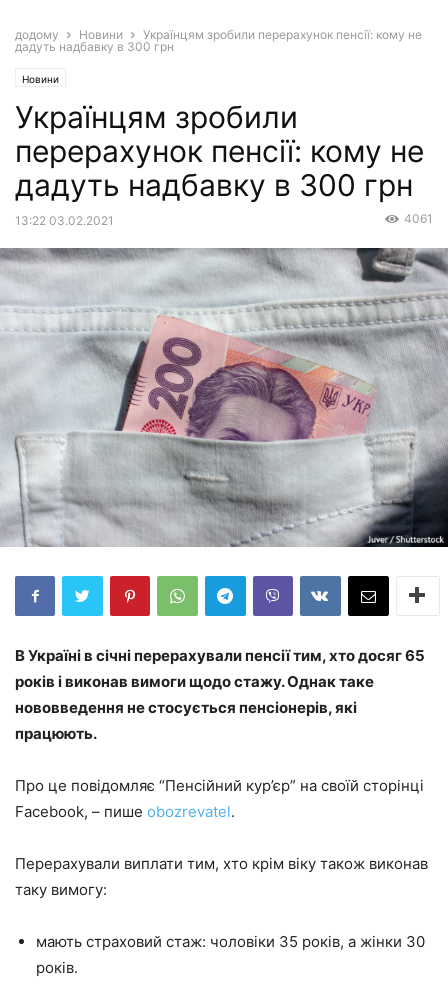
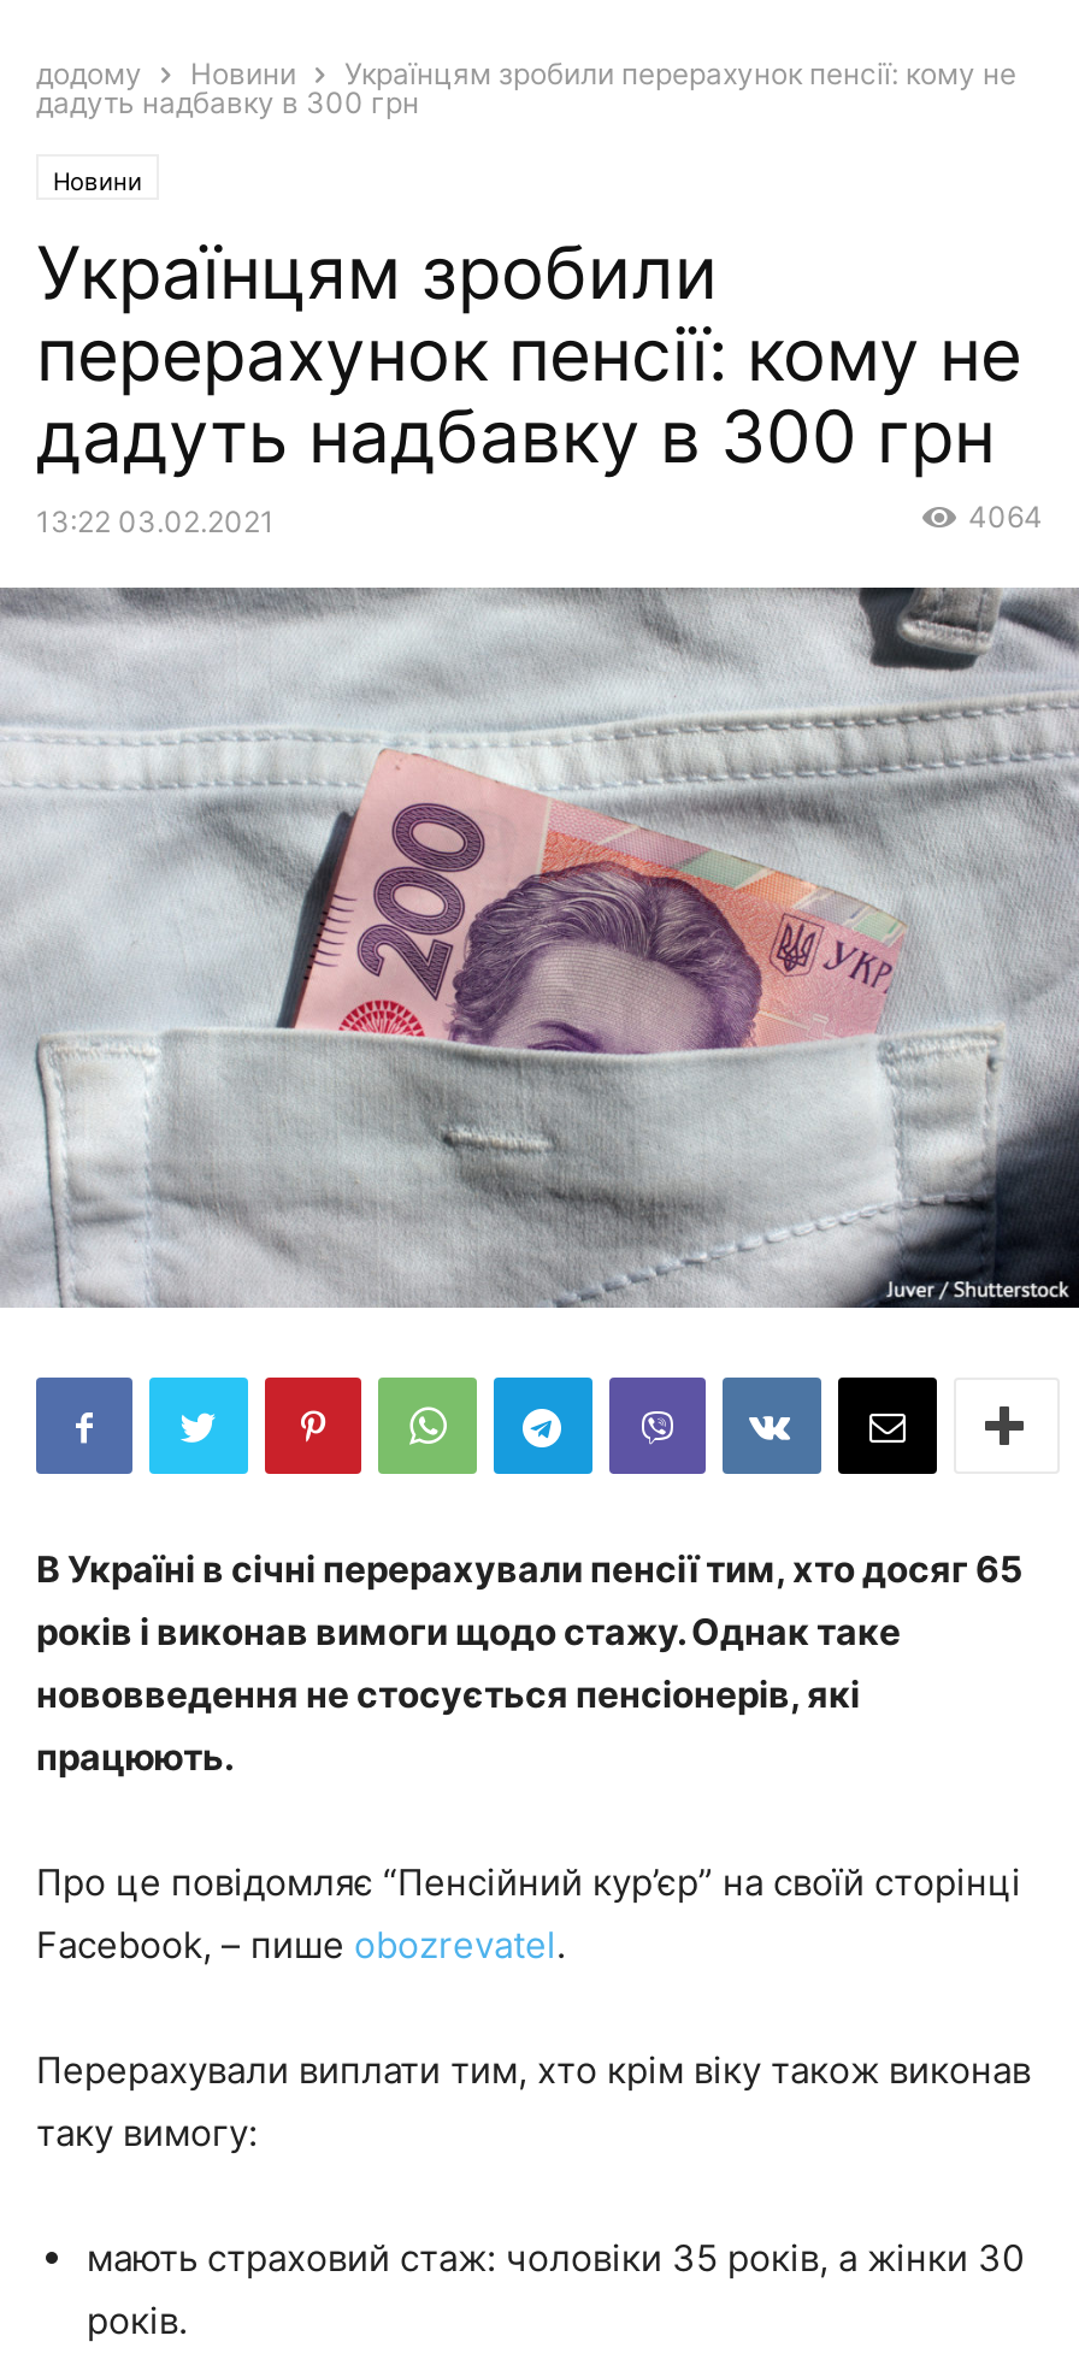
- 4061
+ 4064
